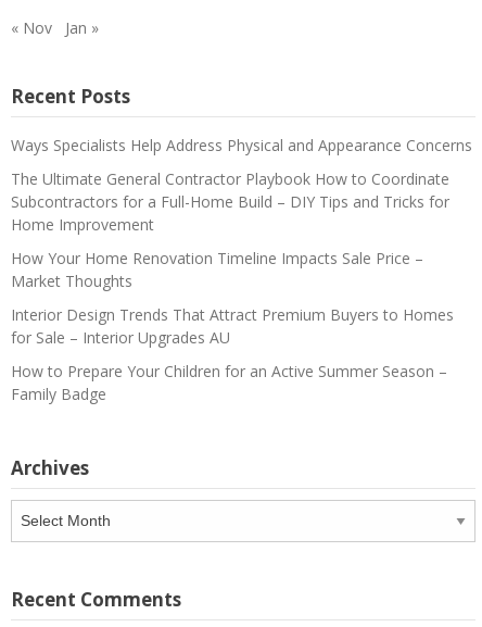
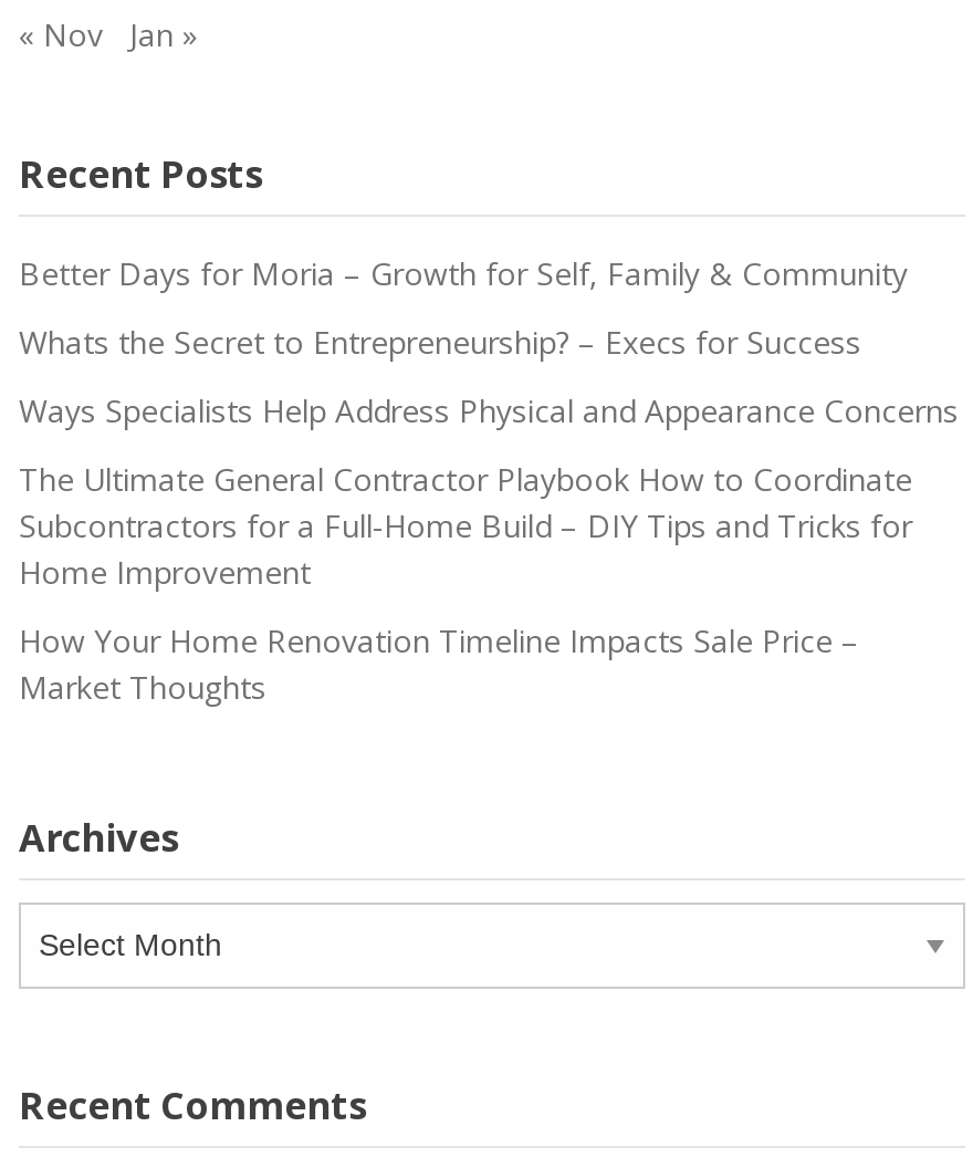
+ Better Days for Moria – Growth for Self, Family & Community
+ Whats the Secret to Entrepreneurship? – Execs for Success

moved down: Ways Specialists Help Address Physical and Appearance Concerns | The Ultimate General Contractor Playbook How to Coordinate | Subcontractors for a Full-Home Build – DIY Tips and Tricks for | Home Improvement | How Your Home Renovation Timeline Impacts Sale Price – | Market Thoughts

- Interior Design Trends That Attract Premium Buyers to Homes
- for Sale – Interior Upgrades AU
- How to Prepare Your Children for an Active Summer Season –
- Family Badge
